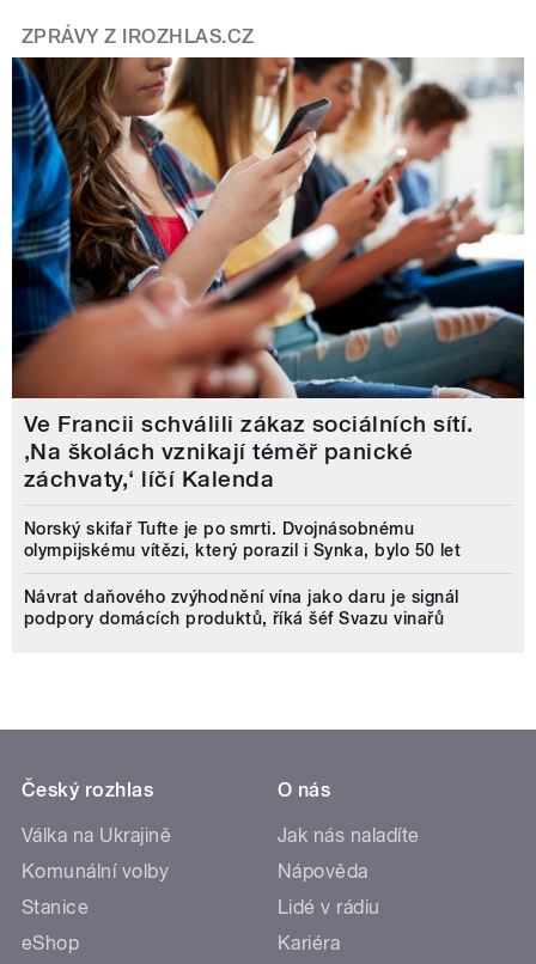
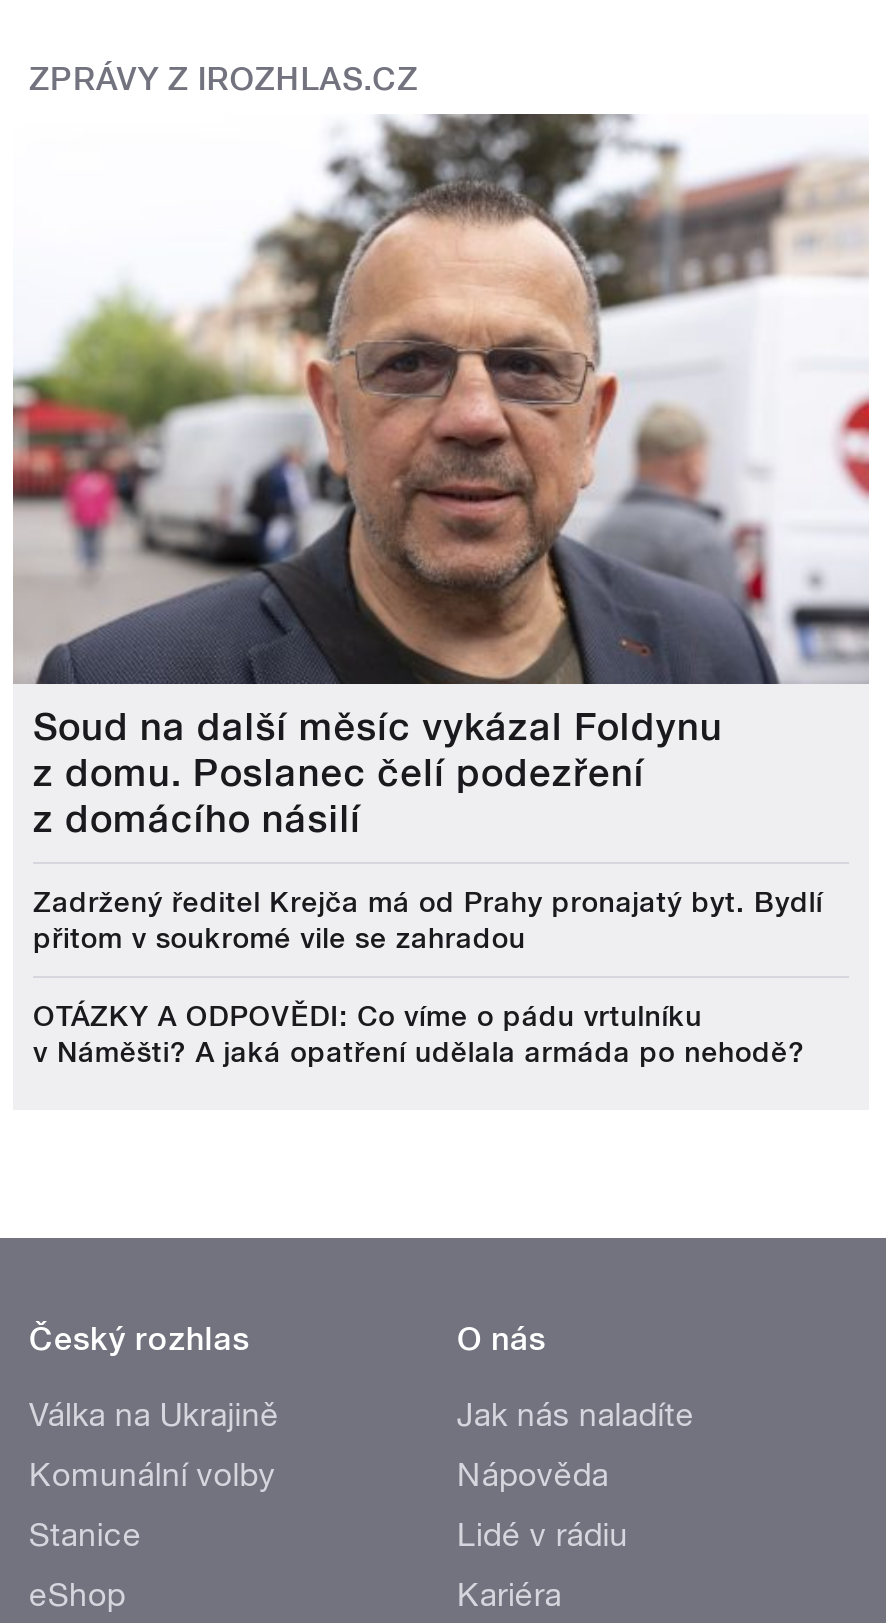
- [image]
- Ve Francii schválili zákaz sociálních sítí.
- ‚Na školách vznikají téměř panické
- záchvaty,‘ líčí Kalenda
+ [image]
+ Soud na další měsíc vykázal Foldynu
+ z domu. Poslanec čelí podezření
+ z domácího násilí

- Norský skifař Tufte je po smrti. Dvojnásobnému
- olympijskému vítězi, který porazil i Synka, bylo 50 let
+ Zadržený ředitel Krejča má od Prahy pronajatý byt. Bydlí
+ přitom v soukromé vile se zahradou

- Návrat daňového zvýhodnění vína jako daru je signál
- podpory domácích produktů, říká šéf Svazu vinařů
+ OTÁZKY A ODPOVĚDI: Co víme o pádu vrtulníku
+ v Náměšti? A jaká opatření udělala armáda po nehodě?
